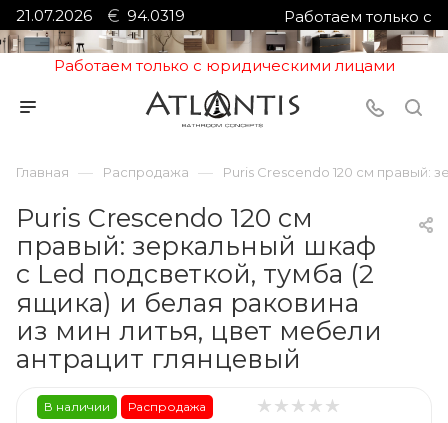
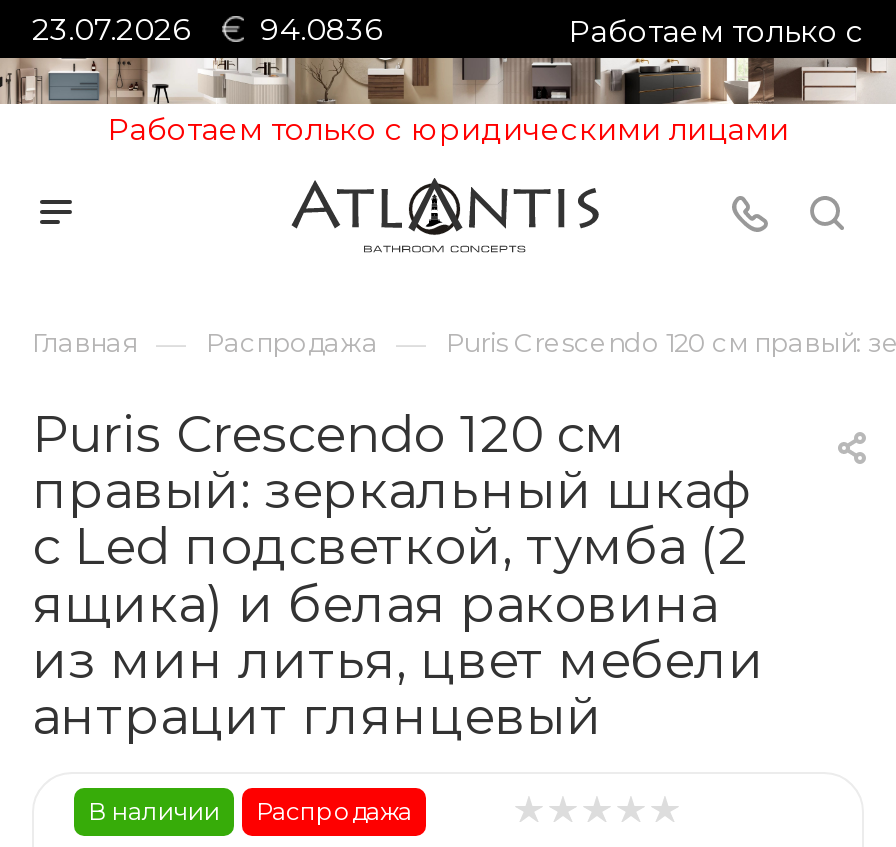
- 21.07.2026
+ 23.07.2026

- 94.0319
+ 94.0836
